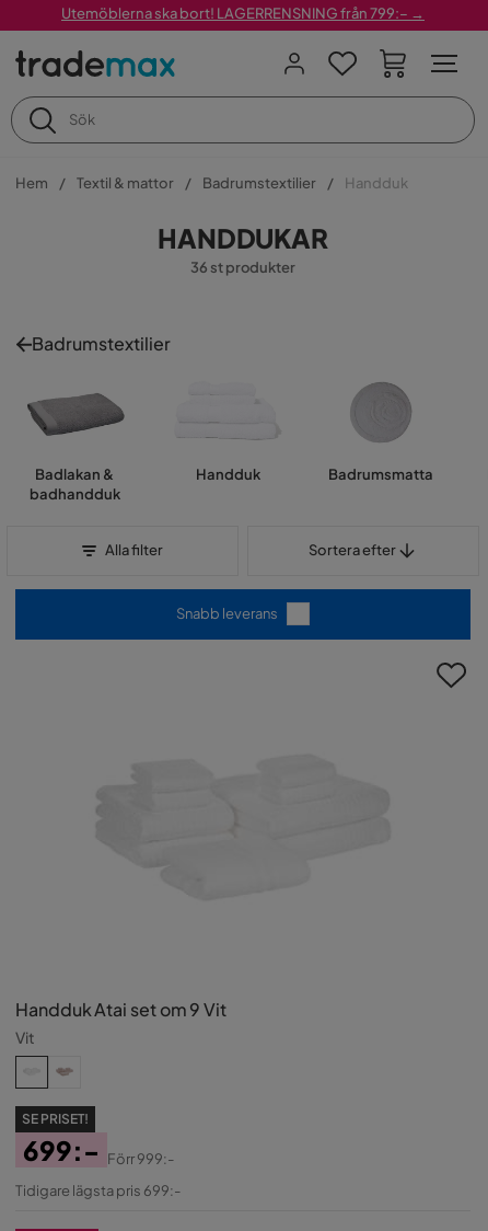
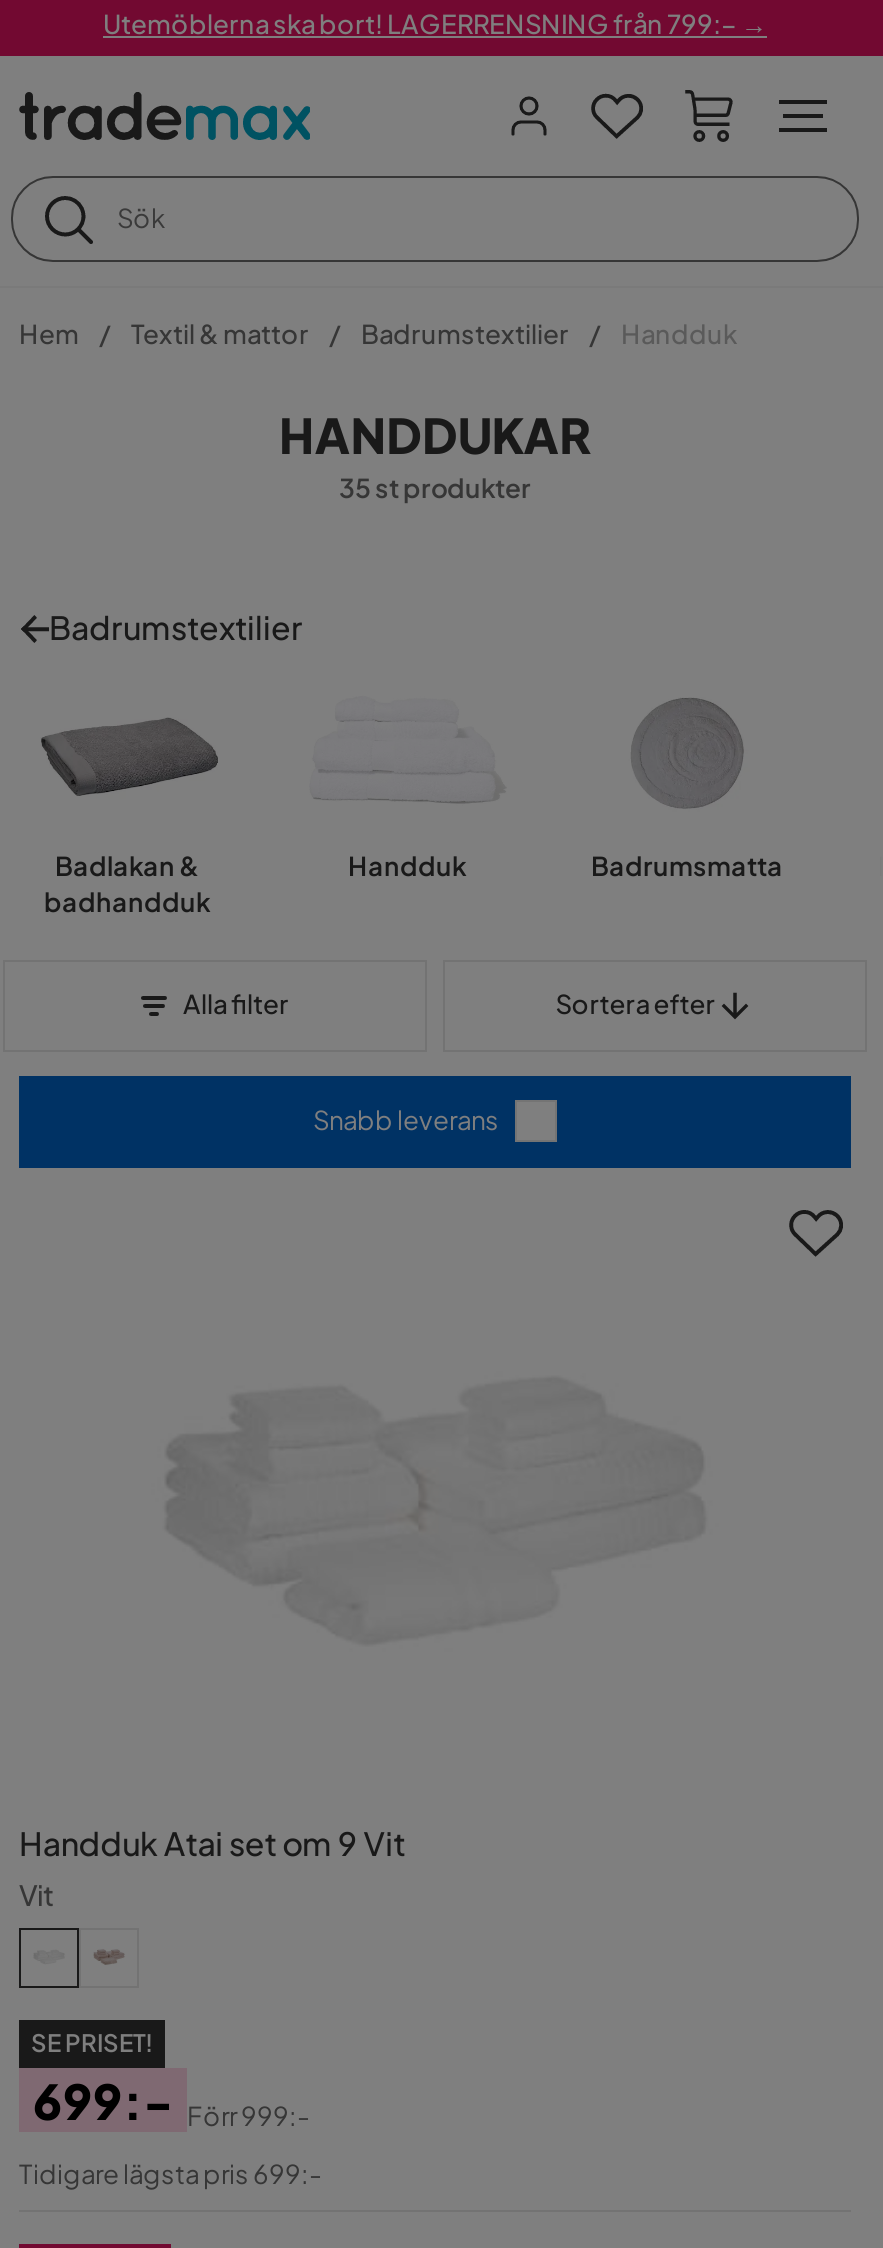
- 36 st produkter
+ 35 st produkter
